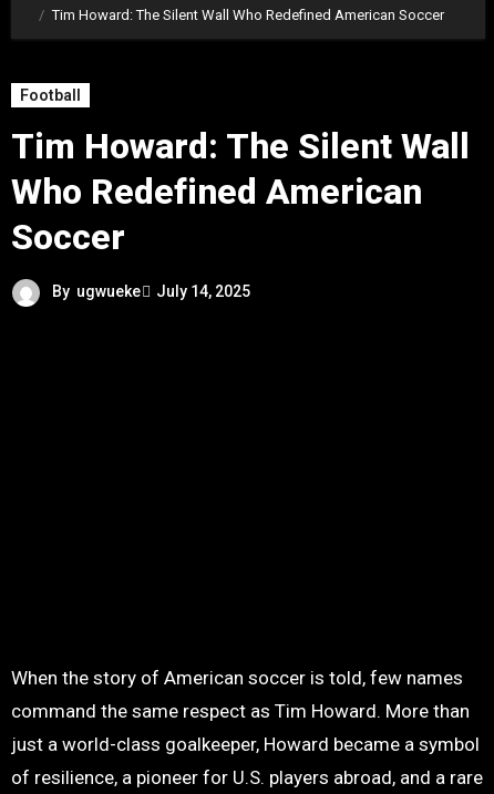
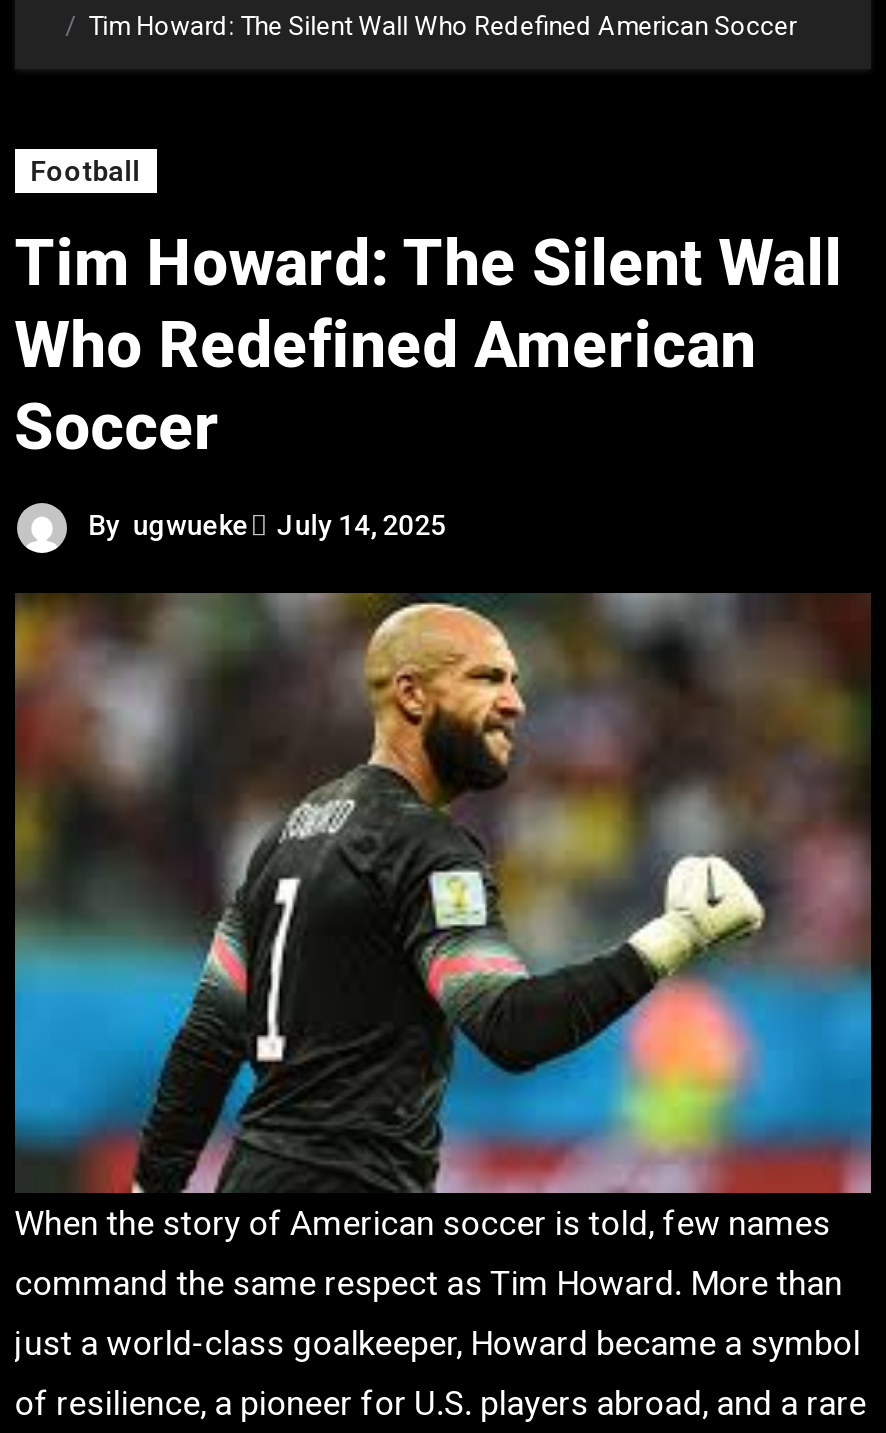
+ [image]
